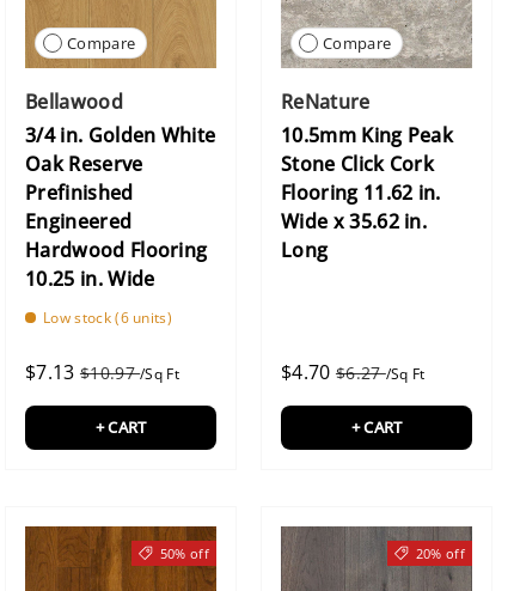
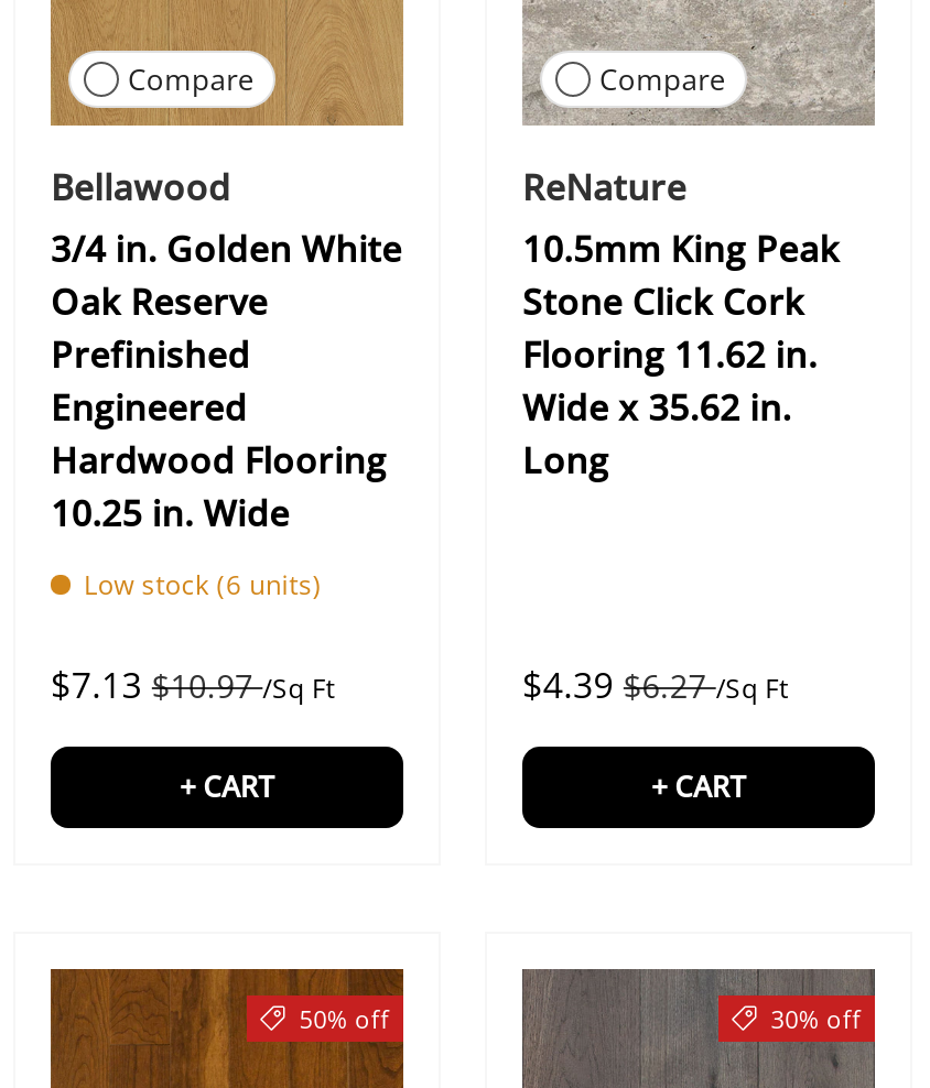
- $4.70 $6.27/Sq Ft
+ $4.39 $6.27/Sq Ft

- 20% off
+ 30% off
